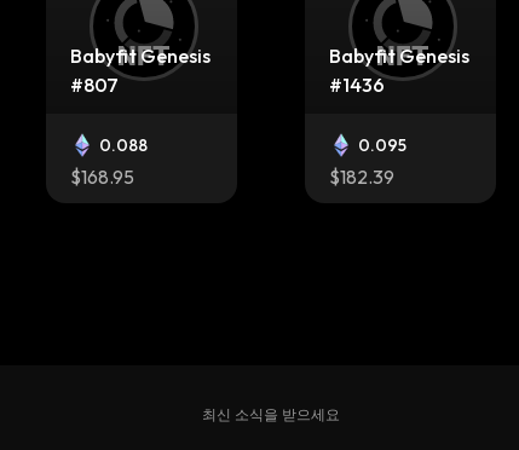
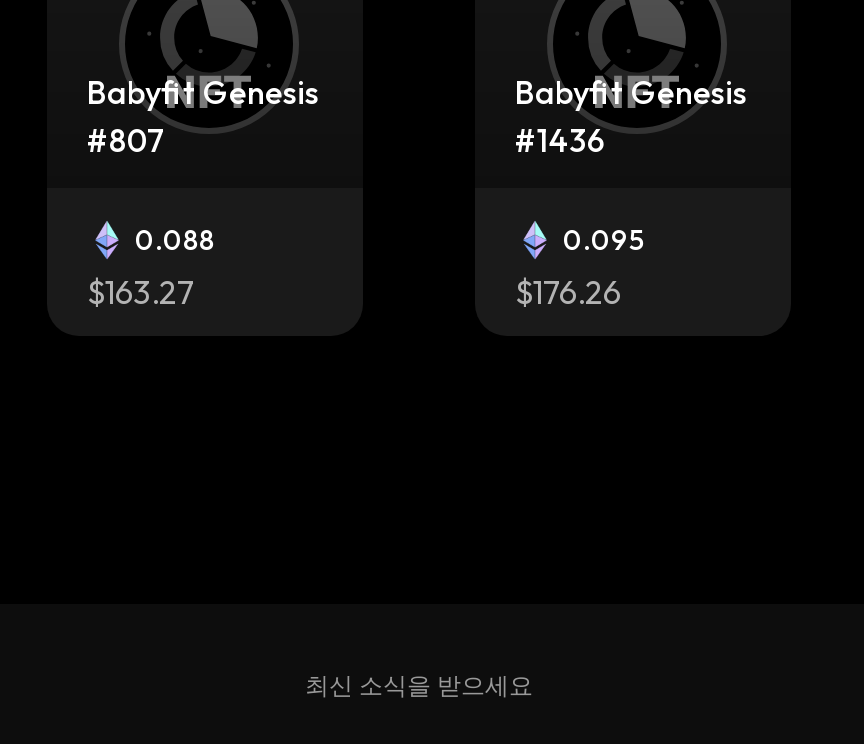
- $168.95
+ $163.27

- $182.39
+ $176.26
